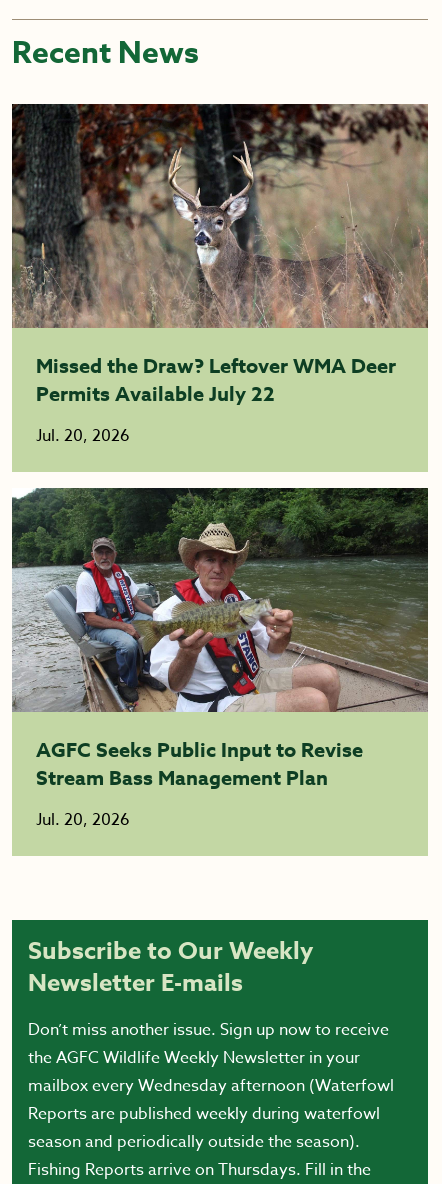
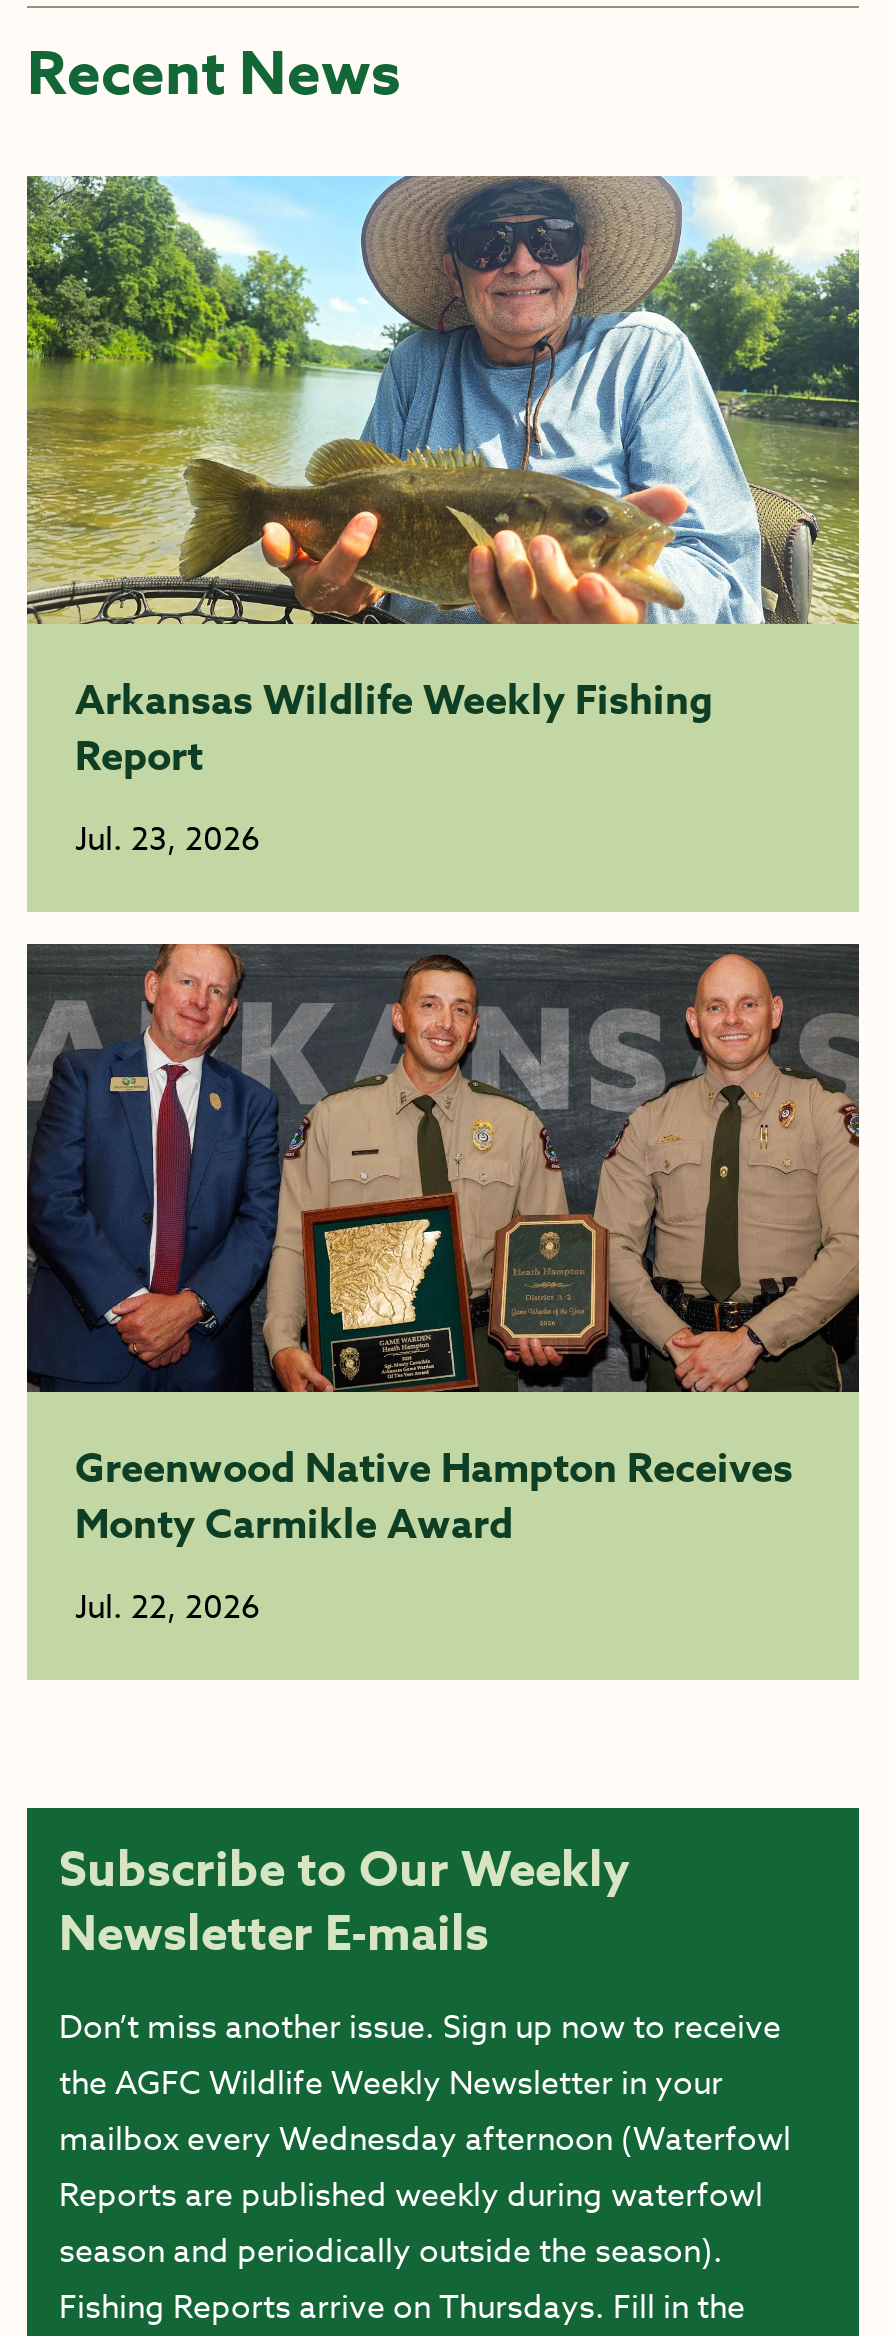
- [image]
- Missed the Draw? Leftover WMA Deer
- Permits Available July 22
+ [image]
+ Arkansas Wildlife Weekly Fishing
+ Report

- Jul. 20, 2026
+ Jul. 23, 2026

- [image]
- AGFC Seeks Public Input to Revise
- Stream Bass Management Plan
+ [image]
+ Greenwood Native Hampton Receives
+ Monty Carmikle Award

- Jul. 20, 2026
+ Jul. 22, 2026
